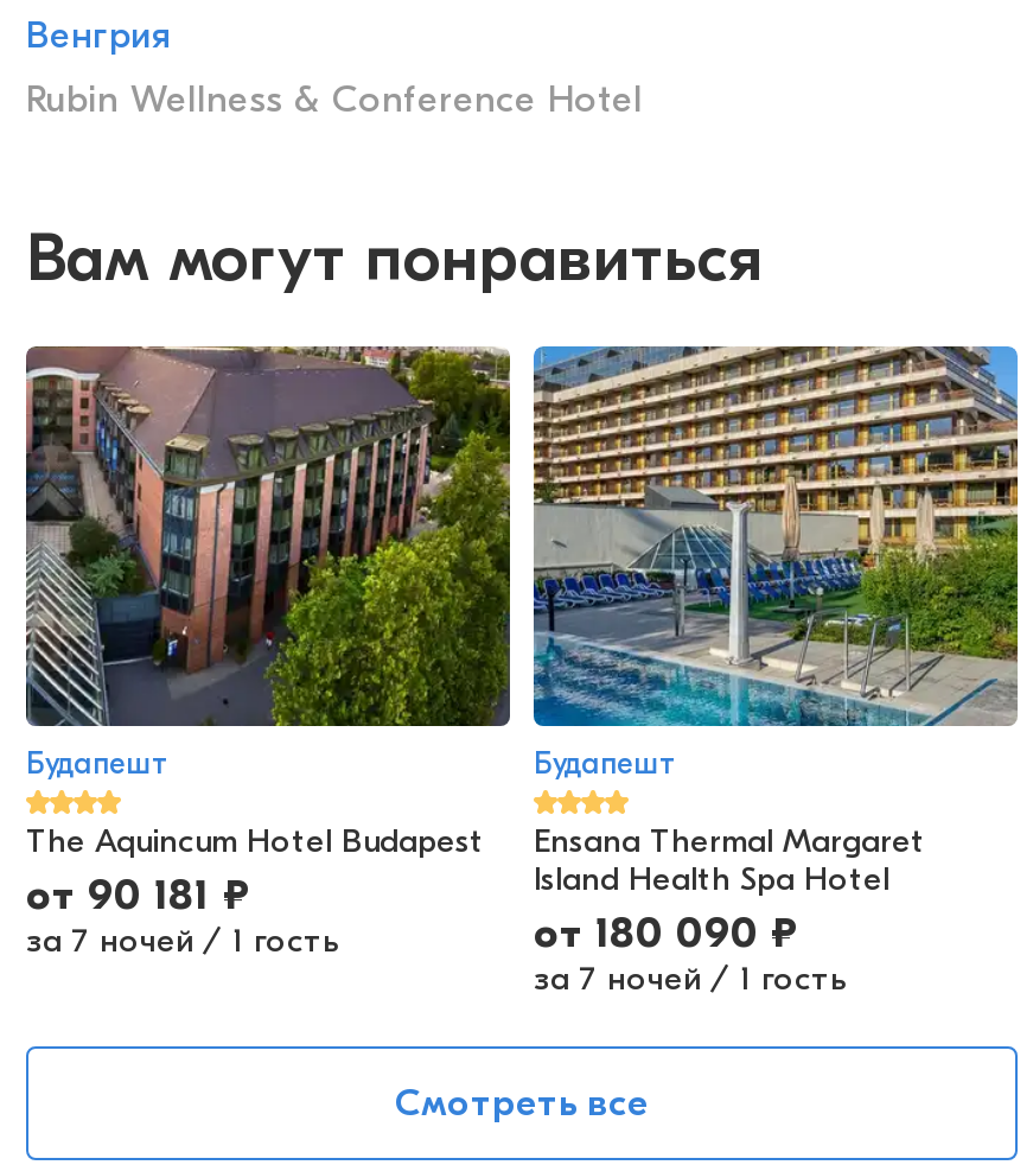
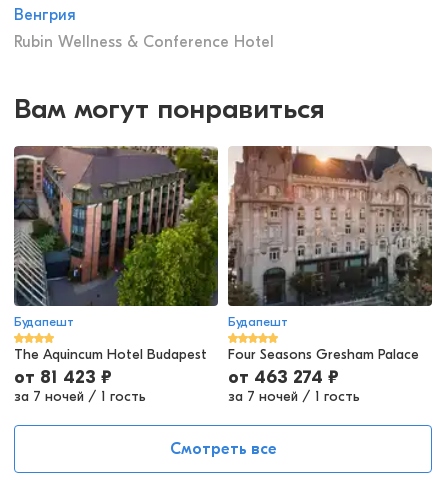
- [image]
- Ensana Thermal Margaret
- Island Health Spa Hotel
- от 180 090 ₽
+ [image]
+ Four Seasons Gresham Palace
+ от 463 274 ₽

- от 90 181 ₽
+ от 81 423 ₽
